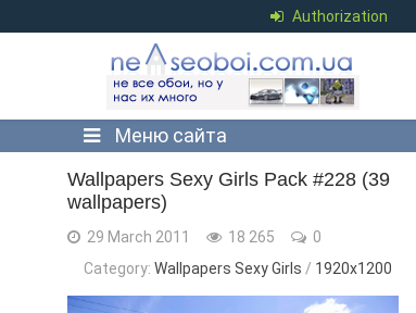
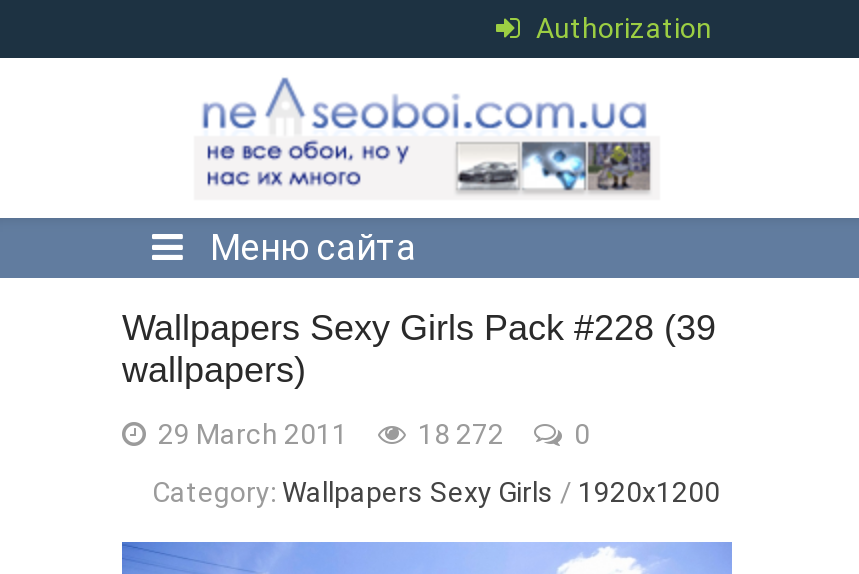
- 29 March 2011 18 265 0
+ 29 March 2011 18 272 0
